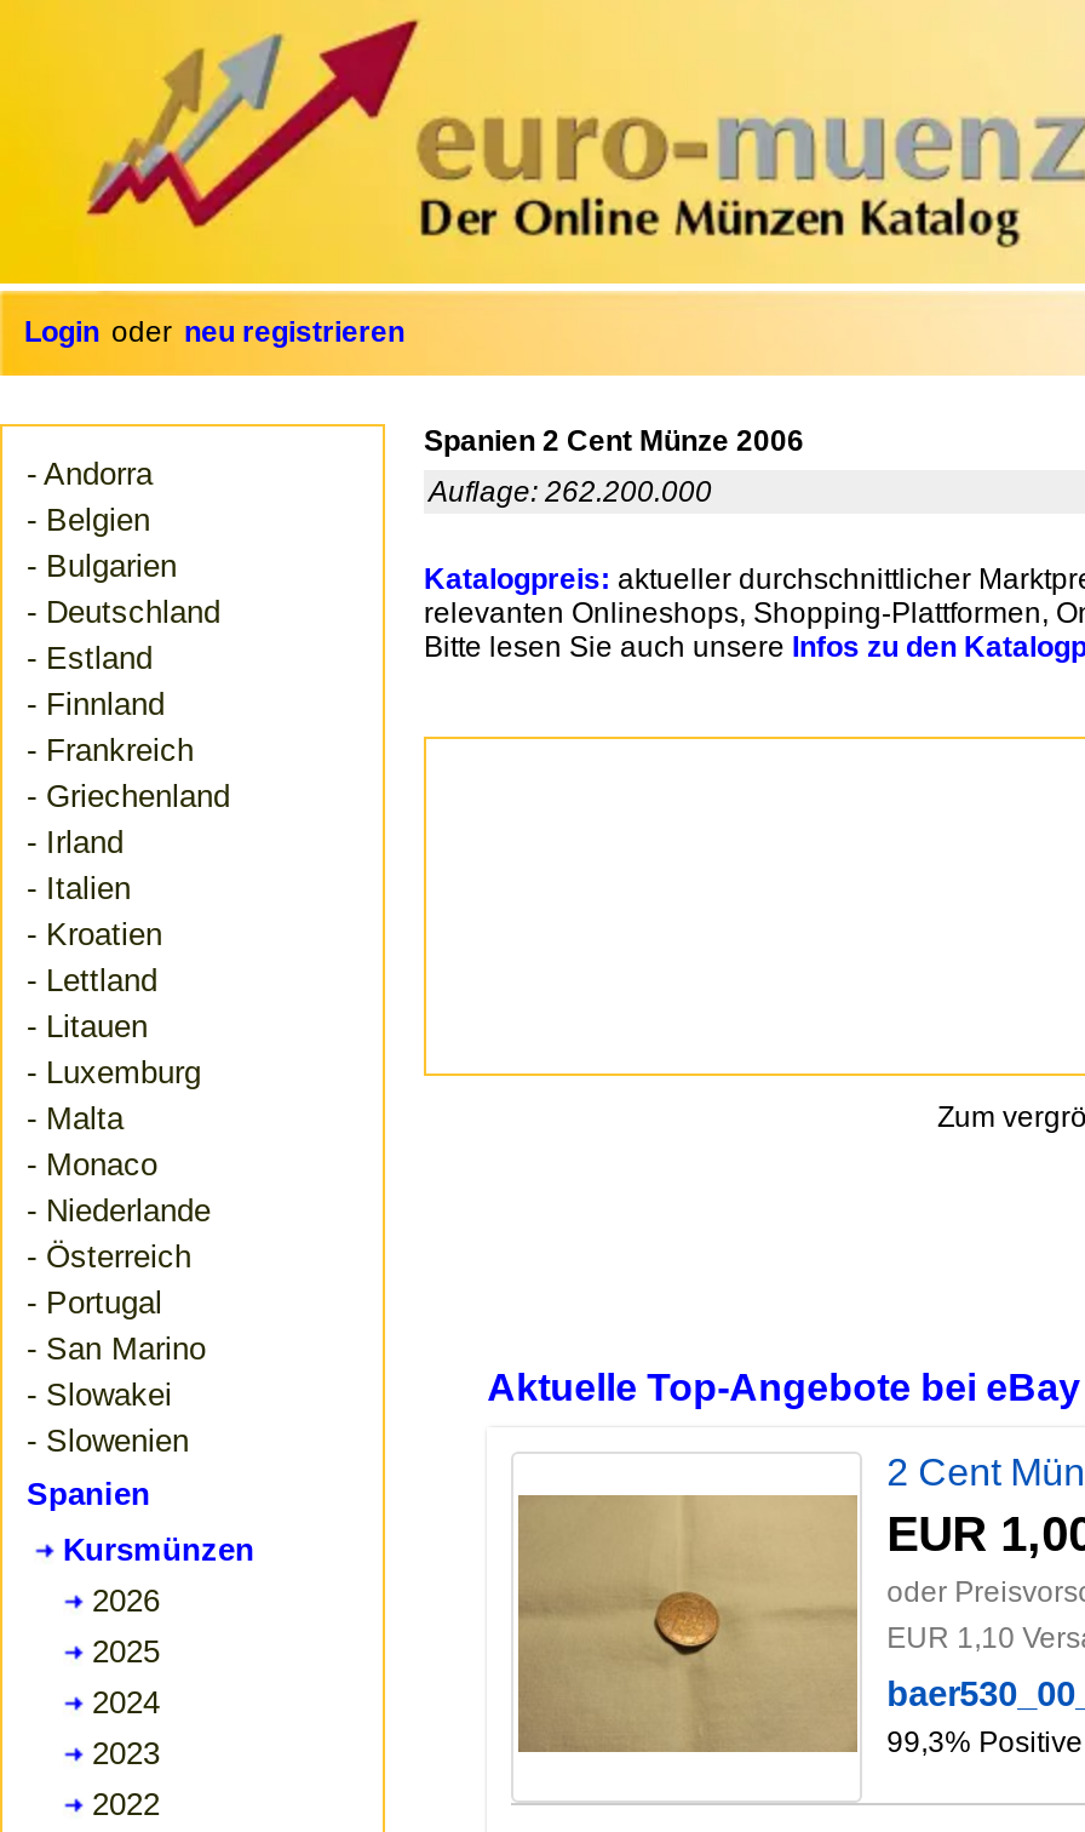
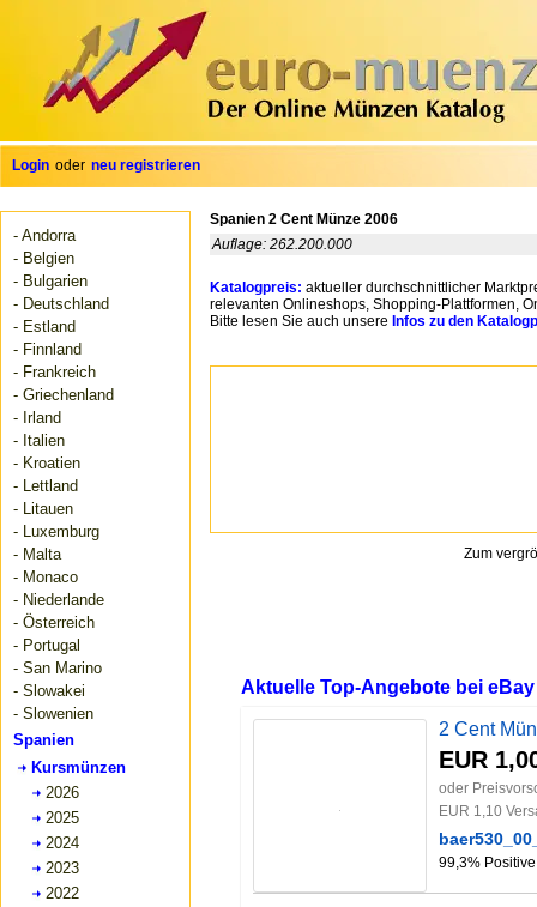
- [image]
